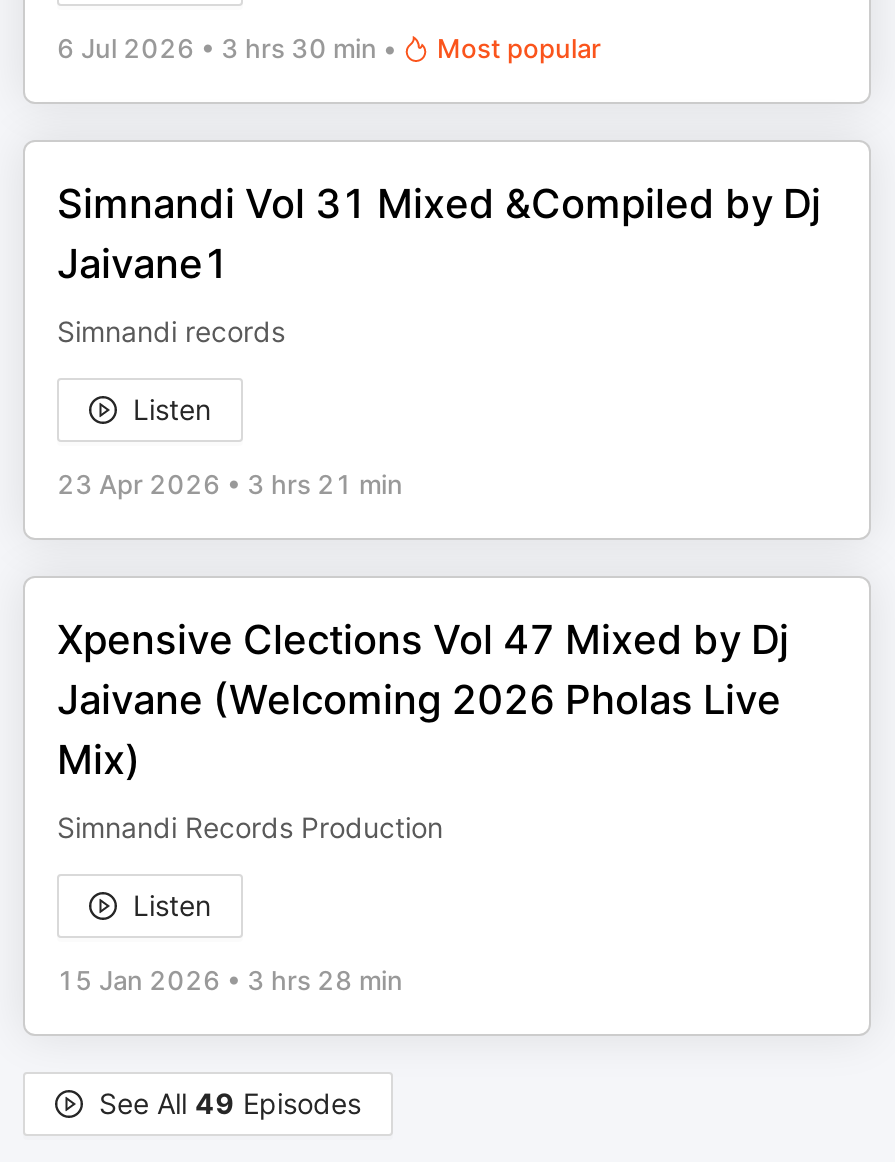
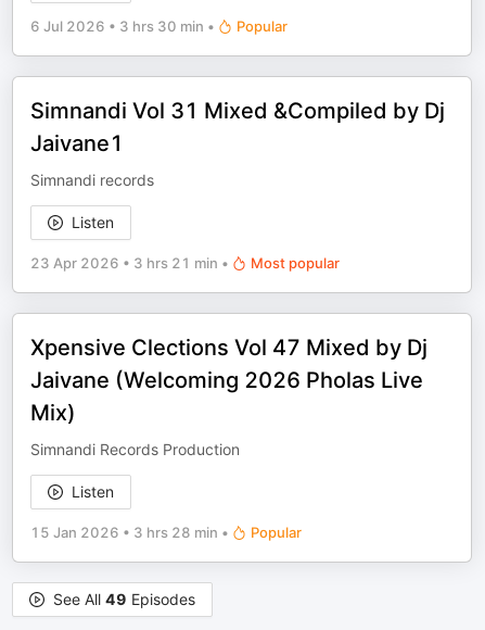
- Most popular
+ Popular

- 23 Apr 2026 • 3 hrs 21 min
+ 23 Apr 2026 • 3 hrs 21 min •
+ Most popular

- 15 Jan 2026 • 3 hrs 28 min
+ 15 Jan 2026 • 3 hrs 28 min •
+ Popular
